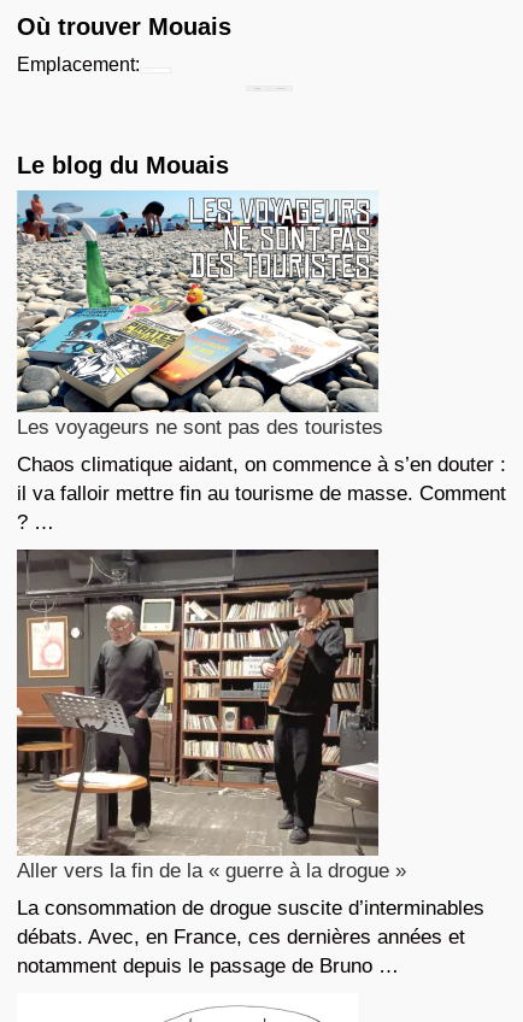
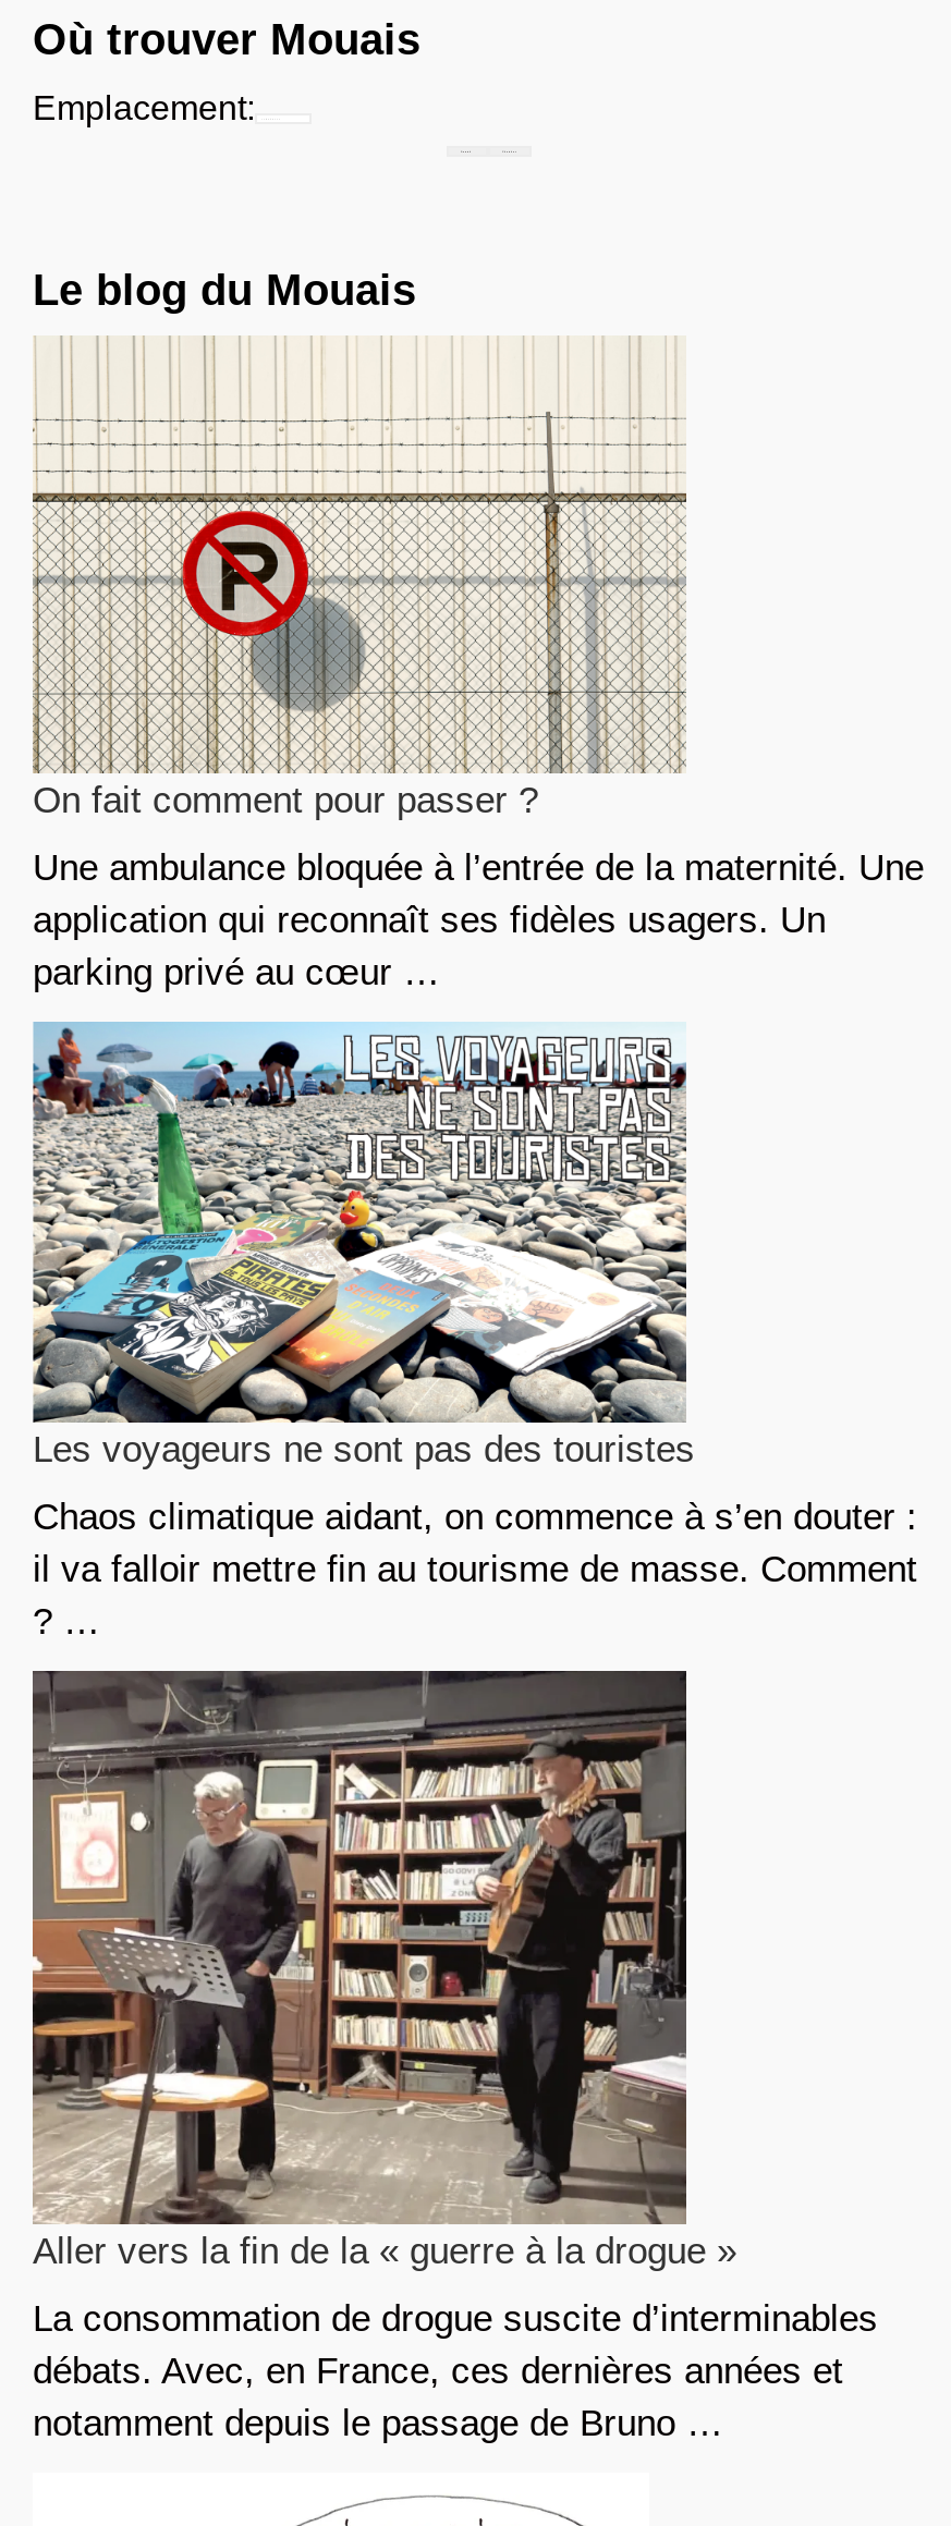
+ [image]
+ On fait comment pour passer ?
+ Une ambulance bloquée à l’entrée de la maternité. Une
+ application qui reconnaît ses fidèles usagers. Un
+ parking privé au cœur …
